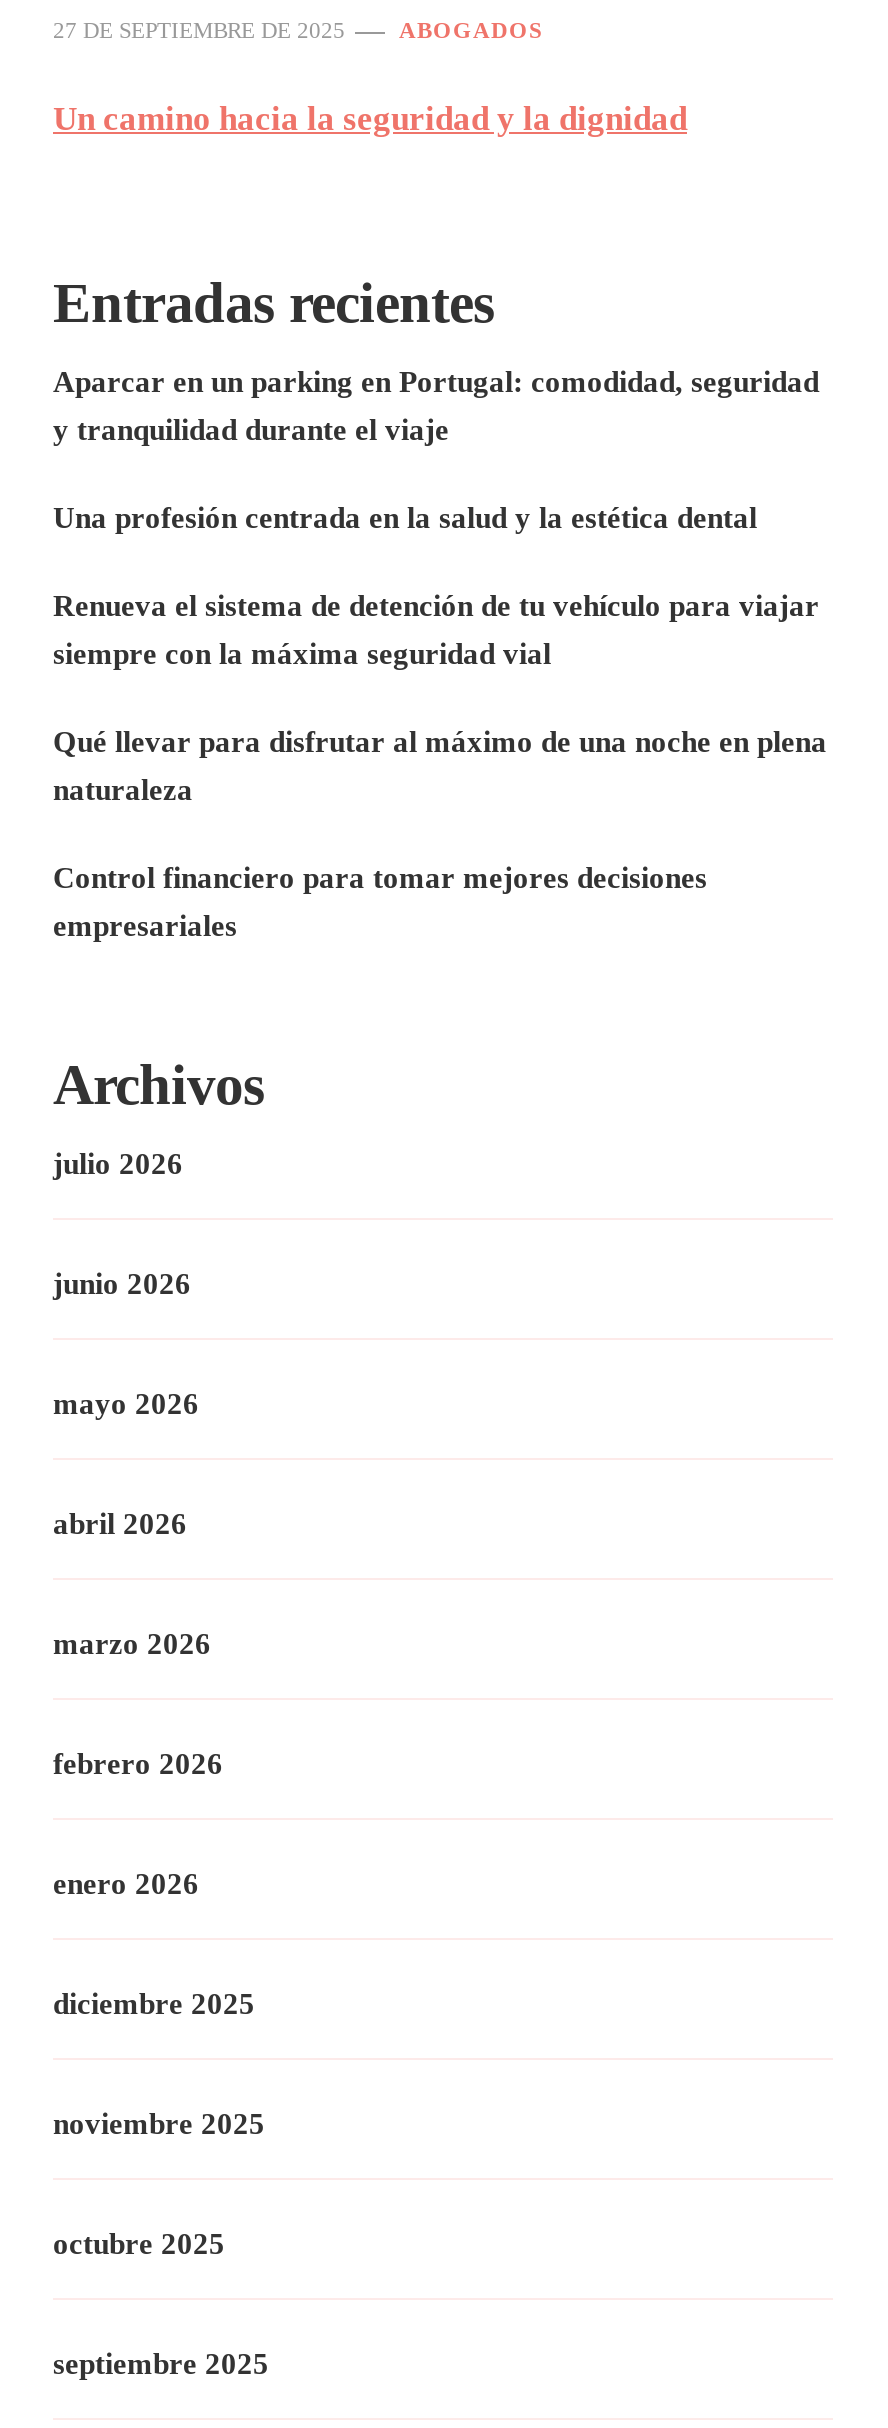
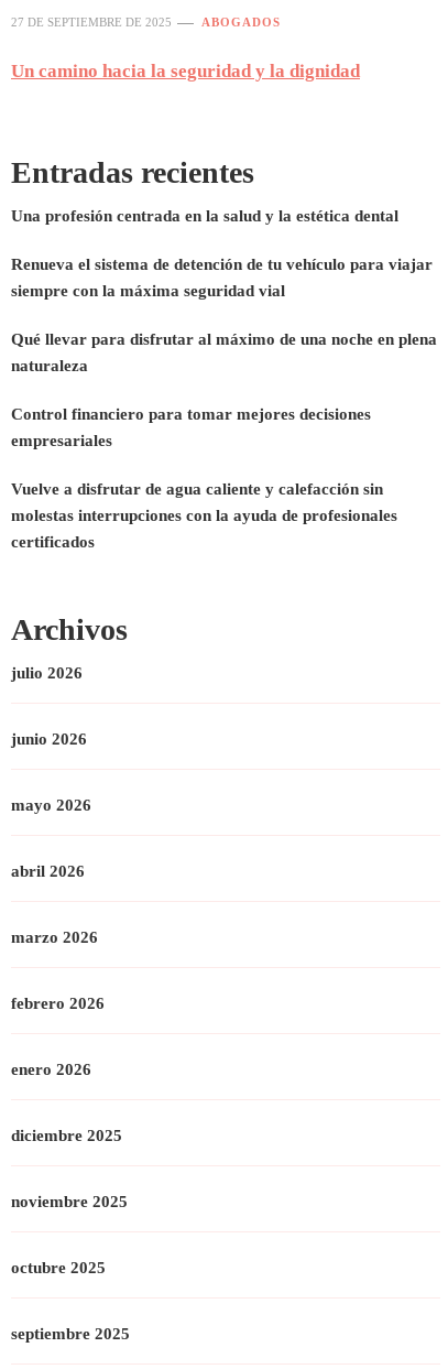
- Aparcar en un parking en Portugal: comodidad, seguridad
- y tranquilidad durante el viaje

moved up: Una profesión centrada en la salud y la estética dental | Renueva el sistema de detención de tu vehículo para viajar | siempre con la máxima seguridad vial | Qué llevar para disfrutar al máximo de una noche en plena | naturaleza | Control financiero para tomar mejores decisiones | empresariales

+ Vuelve a disfrutar de agua caliente y calefacción sin
+ molestas interrupciones con la ayuda de profesionales
+ certificados
